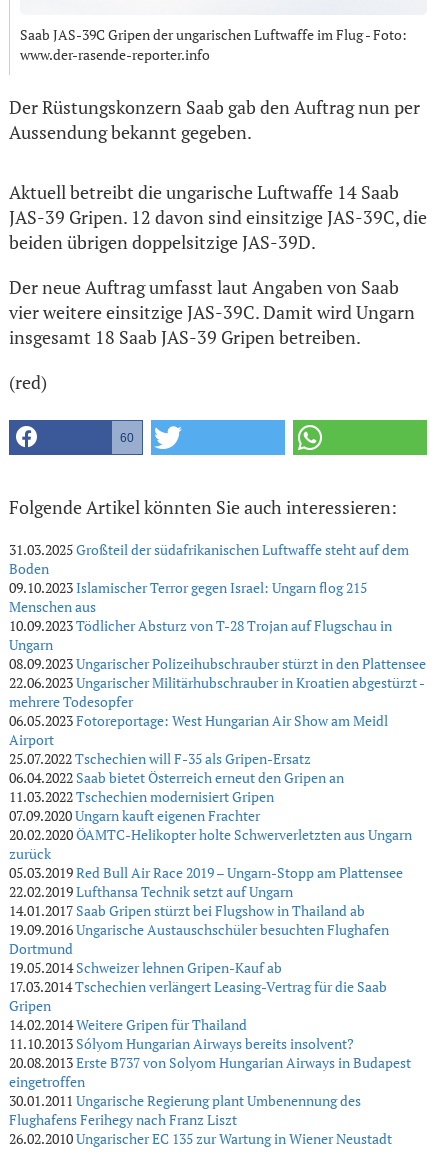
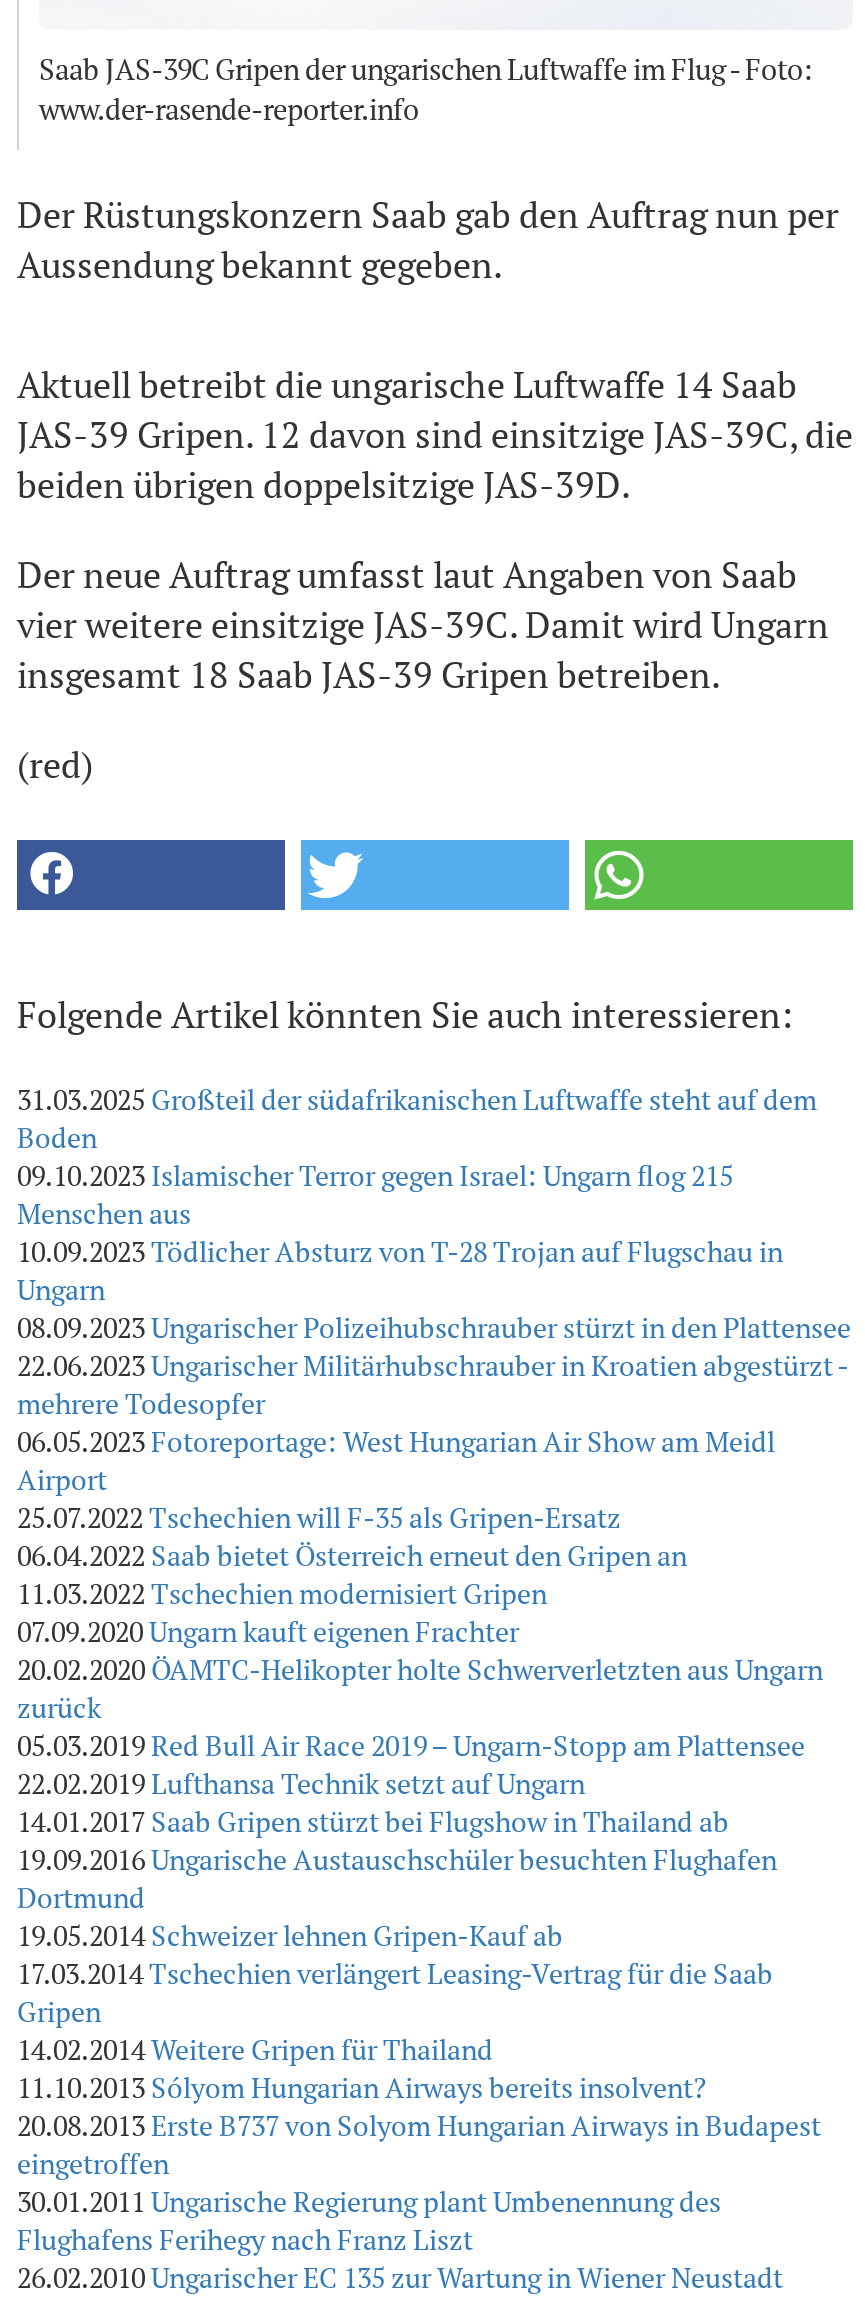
- 60
